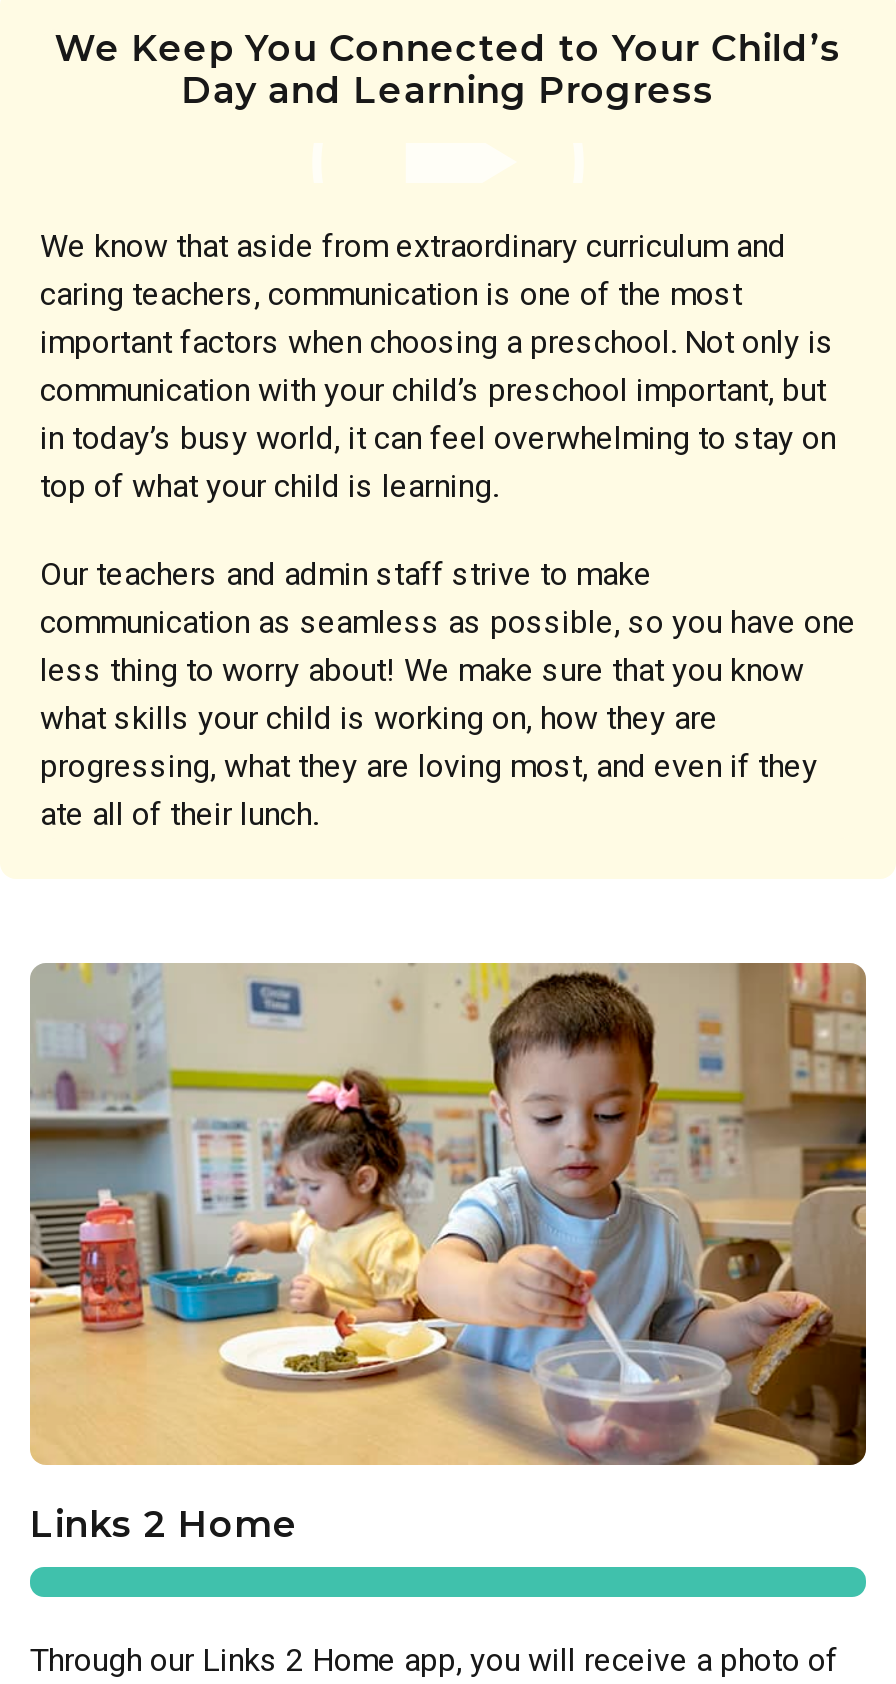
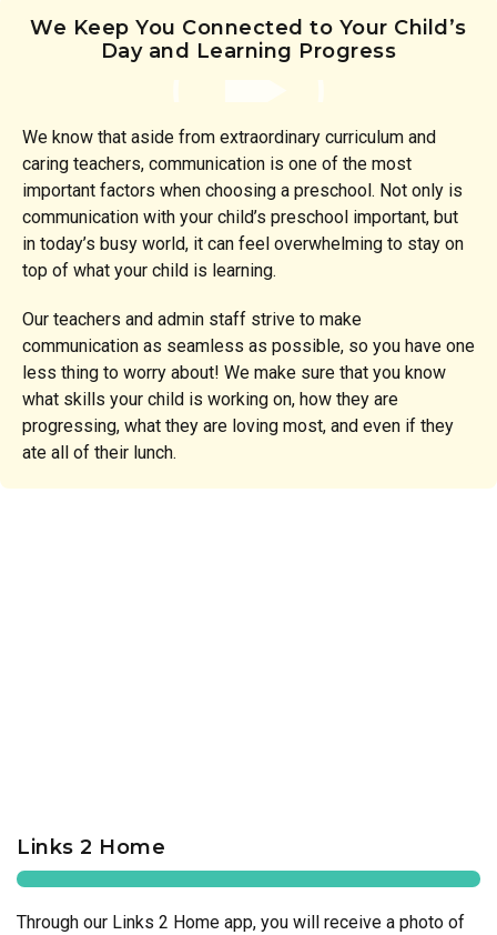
- [image]
